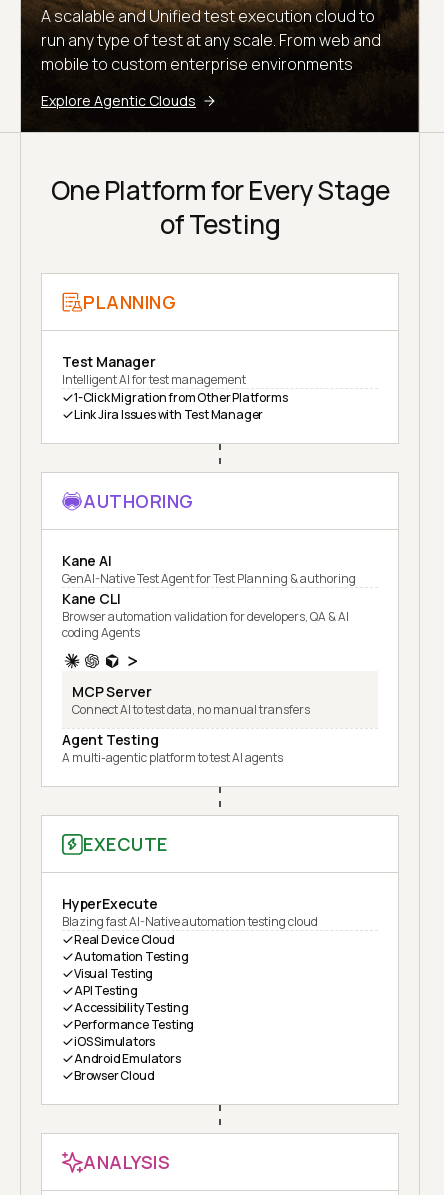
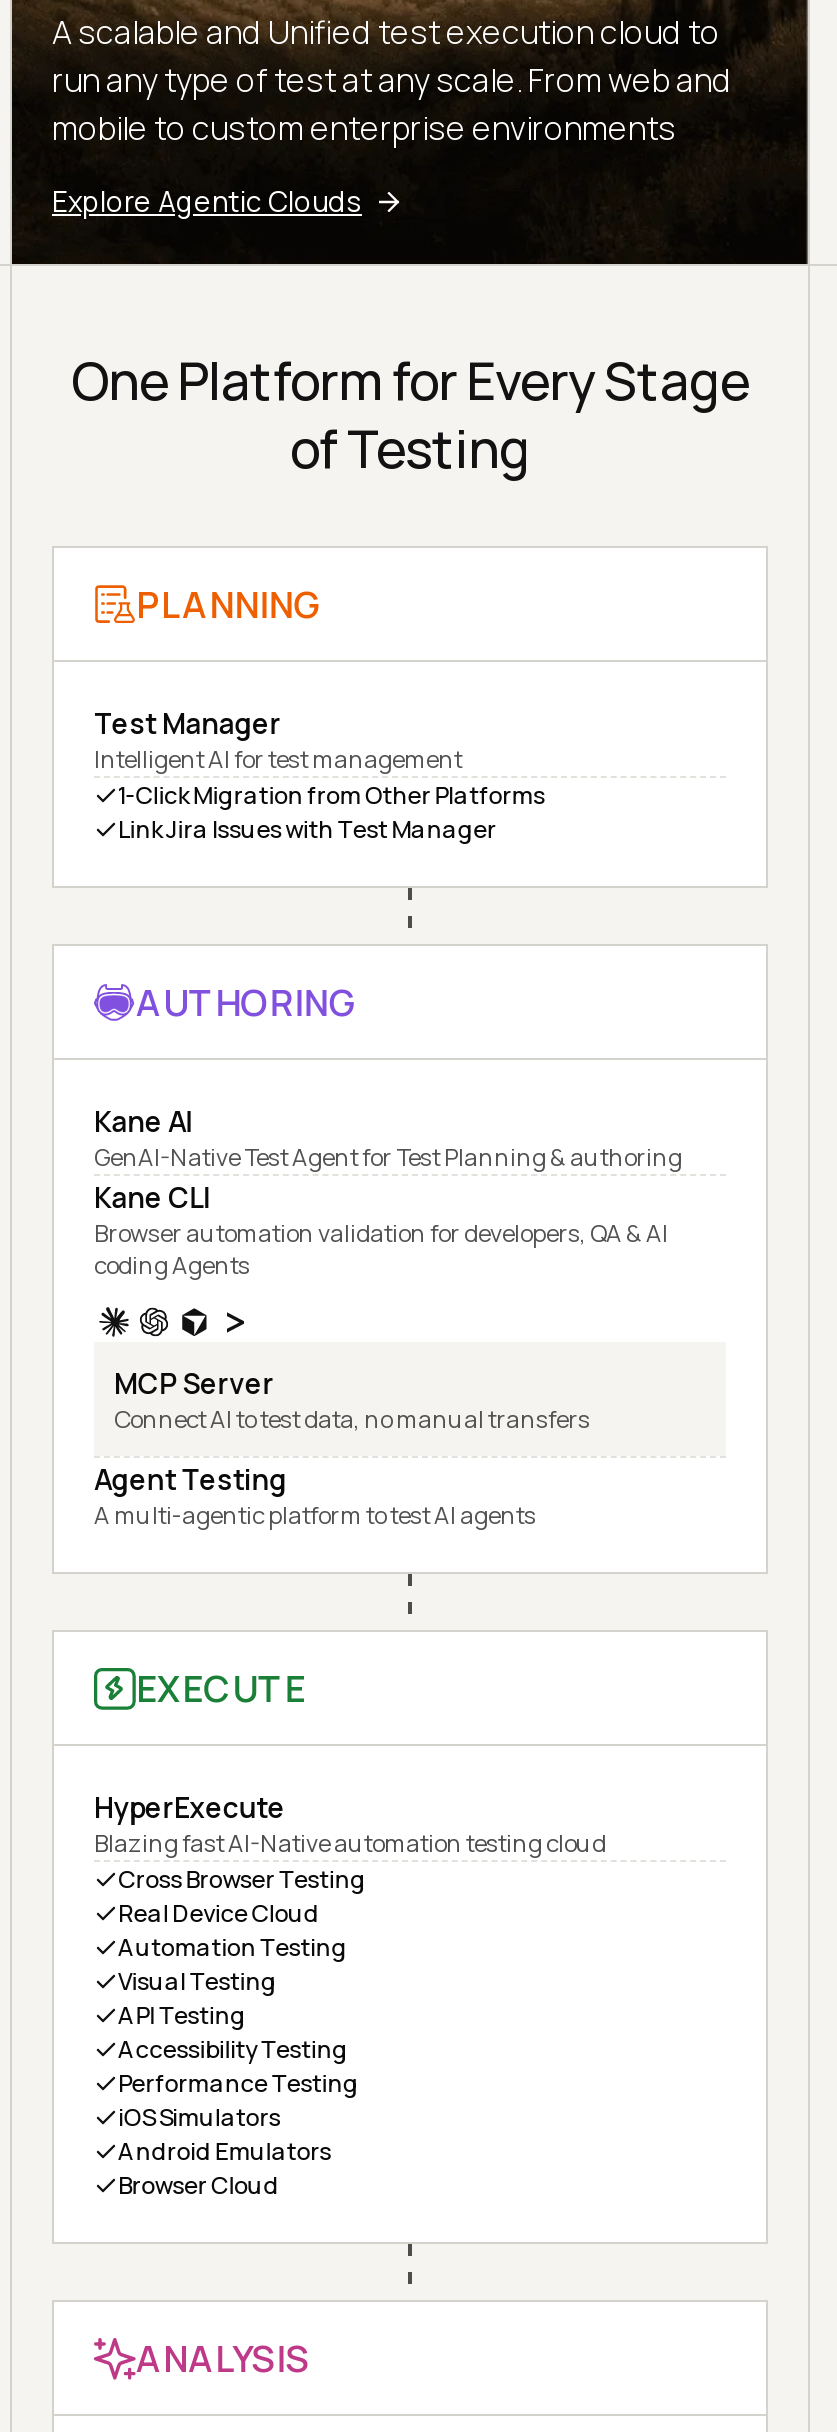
+ Cross Browser Testing
